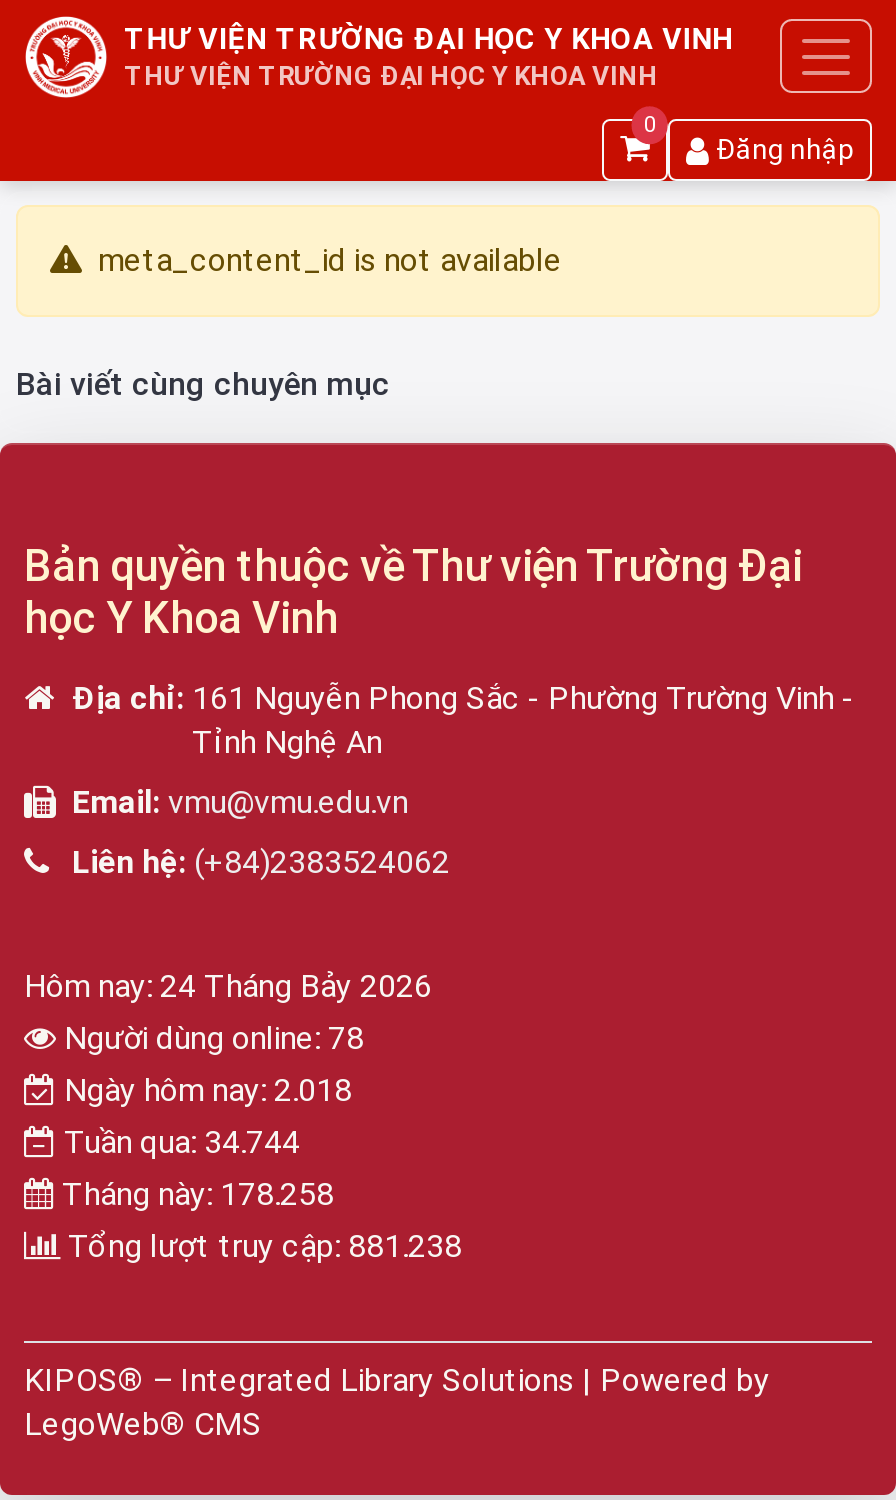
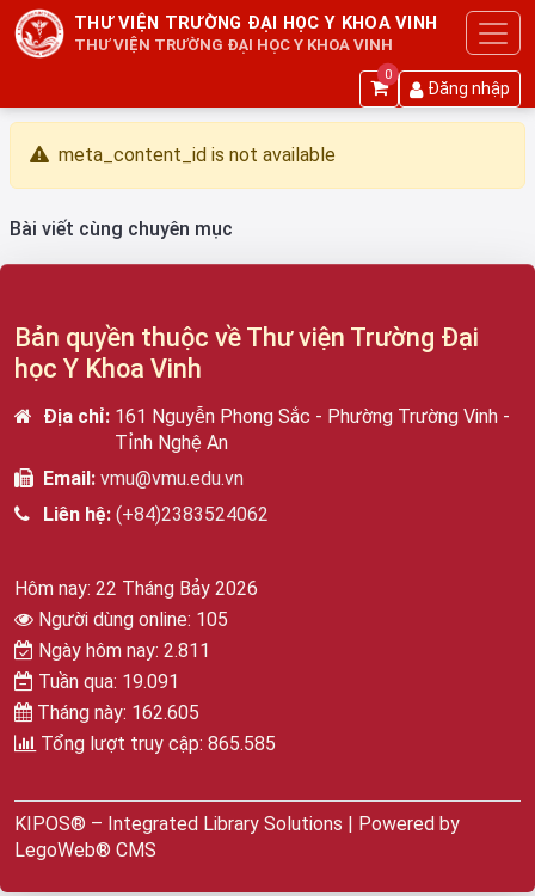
- Hôm nay: 24 Tháng Bảy 2026
+ Hôm nay: 22 Tháng Bảy 2026

- Người dùng online: 78
+ Người dùng online: 105

- Ngày hôm nay: 2.018
+ Ngày hôm nay: 2.811

- Tuần qua: 34.744
+ Tuần qua: 19.091

- Tháng này: 178.258
+ Tháng này: 162.605

- Tổng lượt truy cập: 881.238
+ Tổng lượt truy cập: 865.585
